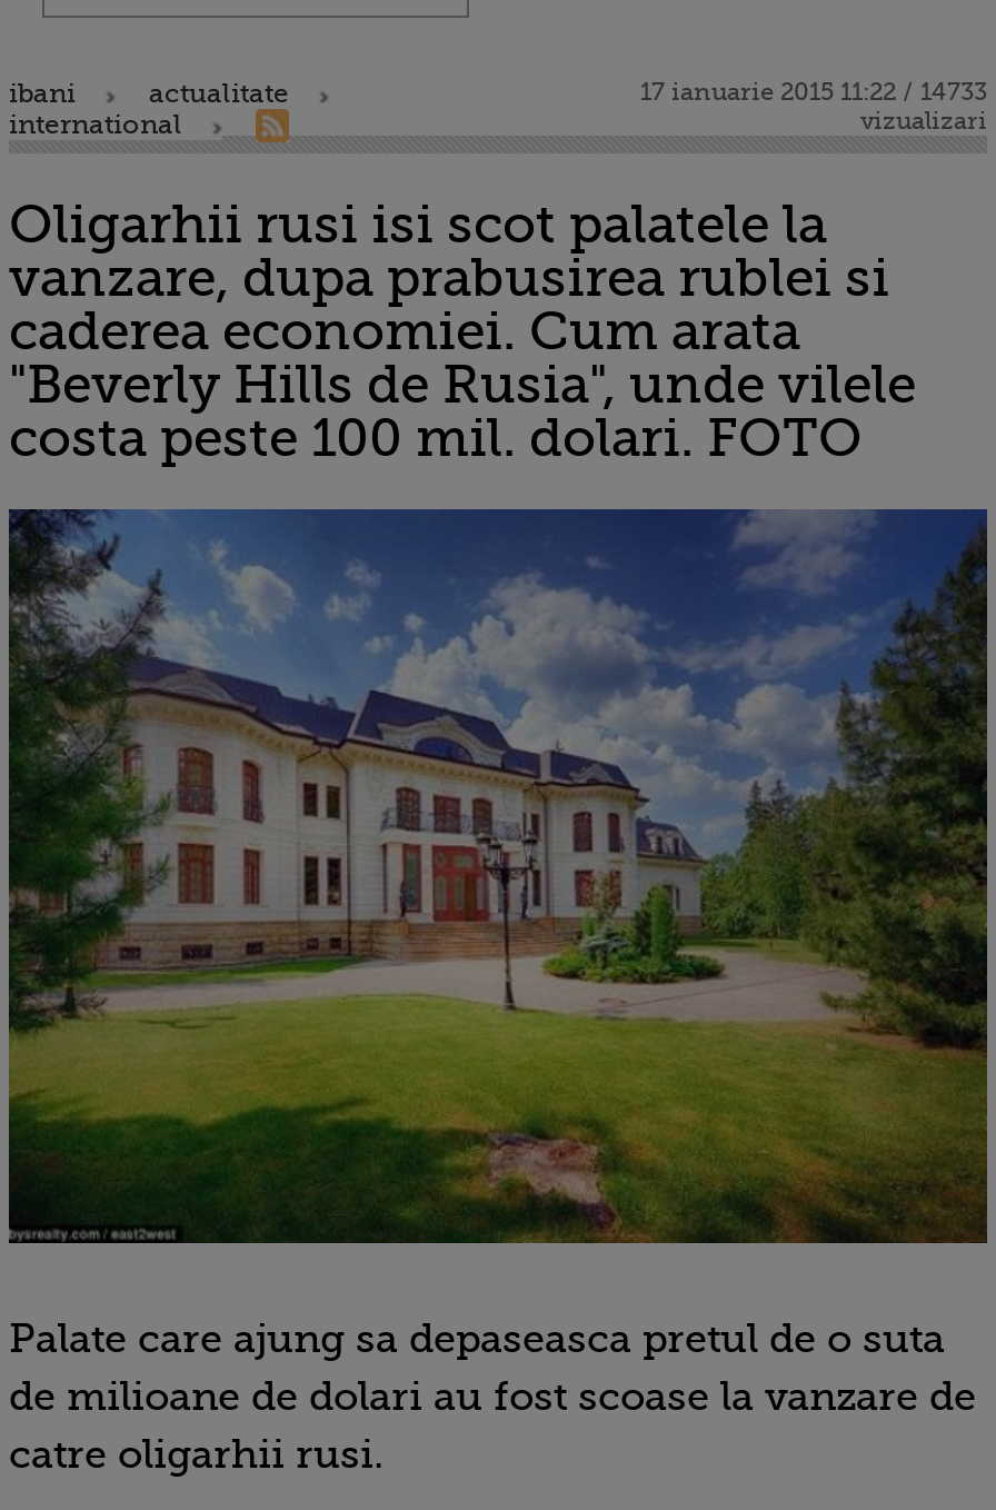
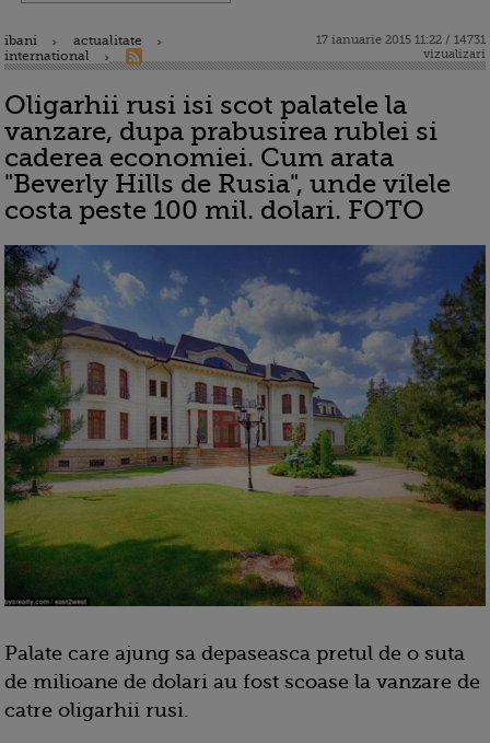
- 17 ianuarie 2015 11:22 / 14733
+ 17 ianuarie 2015 11:22 / 14731
